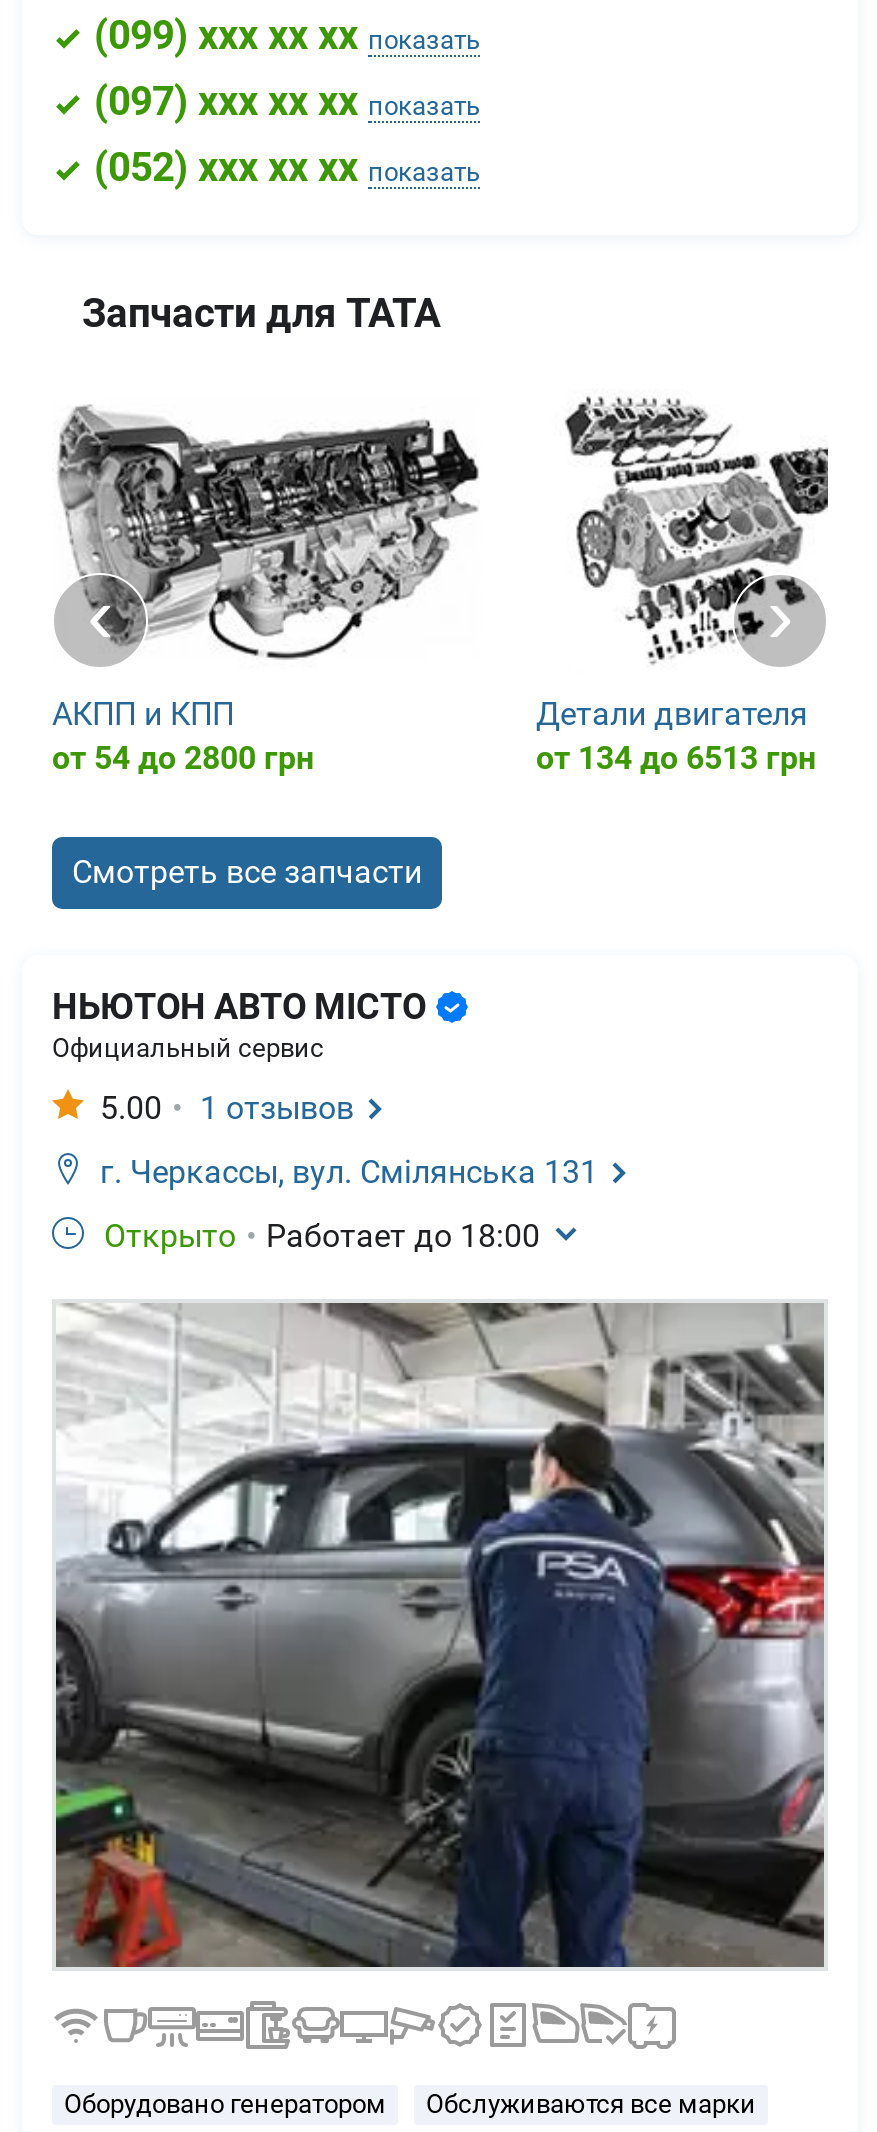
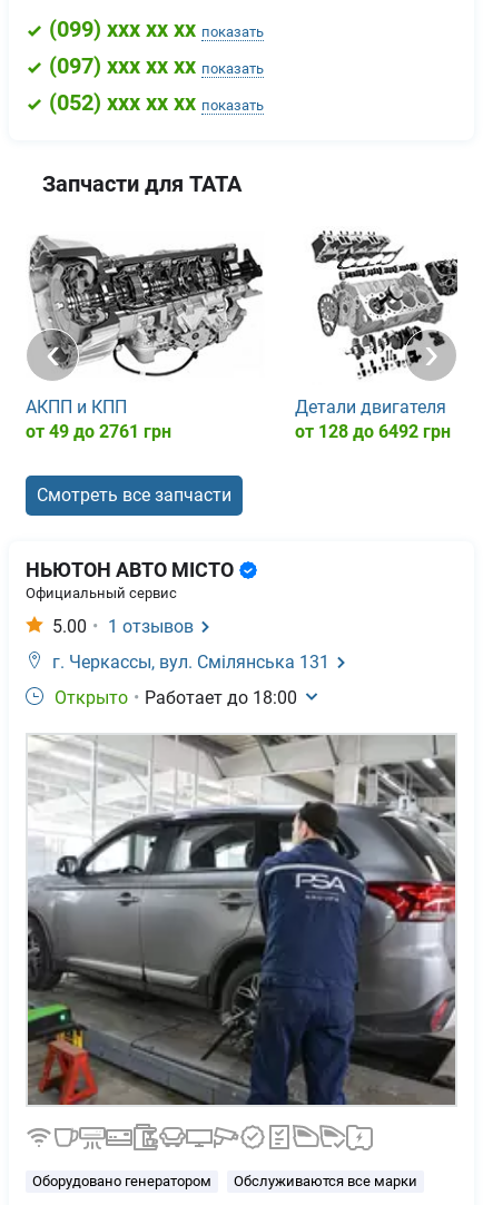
- от 54 до 2800 грн
+ от 49 до 2761 грн

- от 134 до 6513 грн
+ от 128 до 6492 грн
